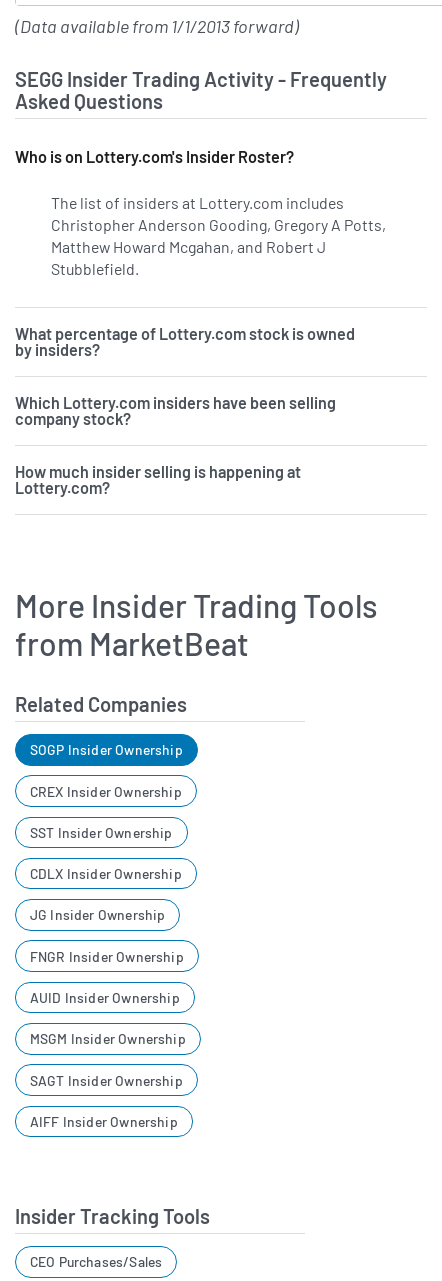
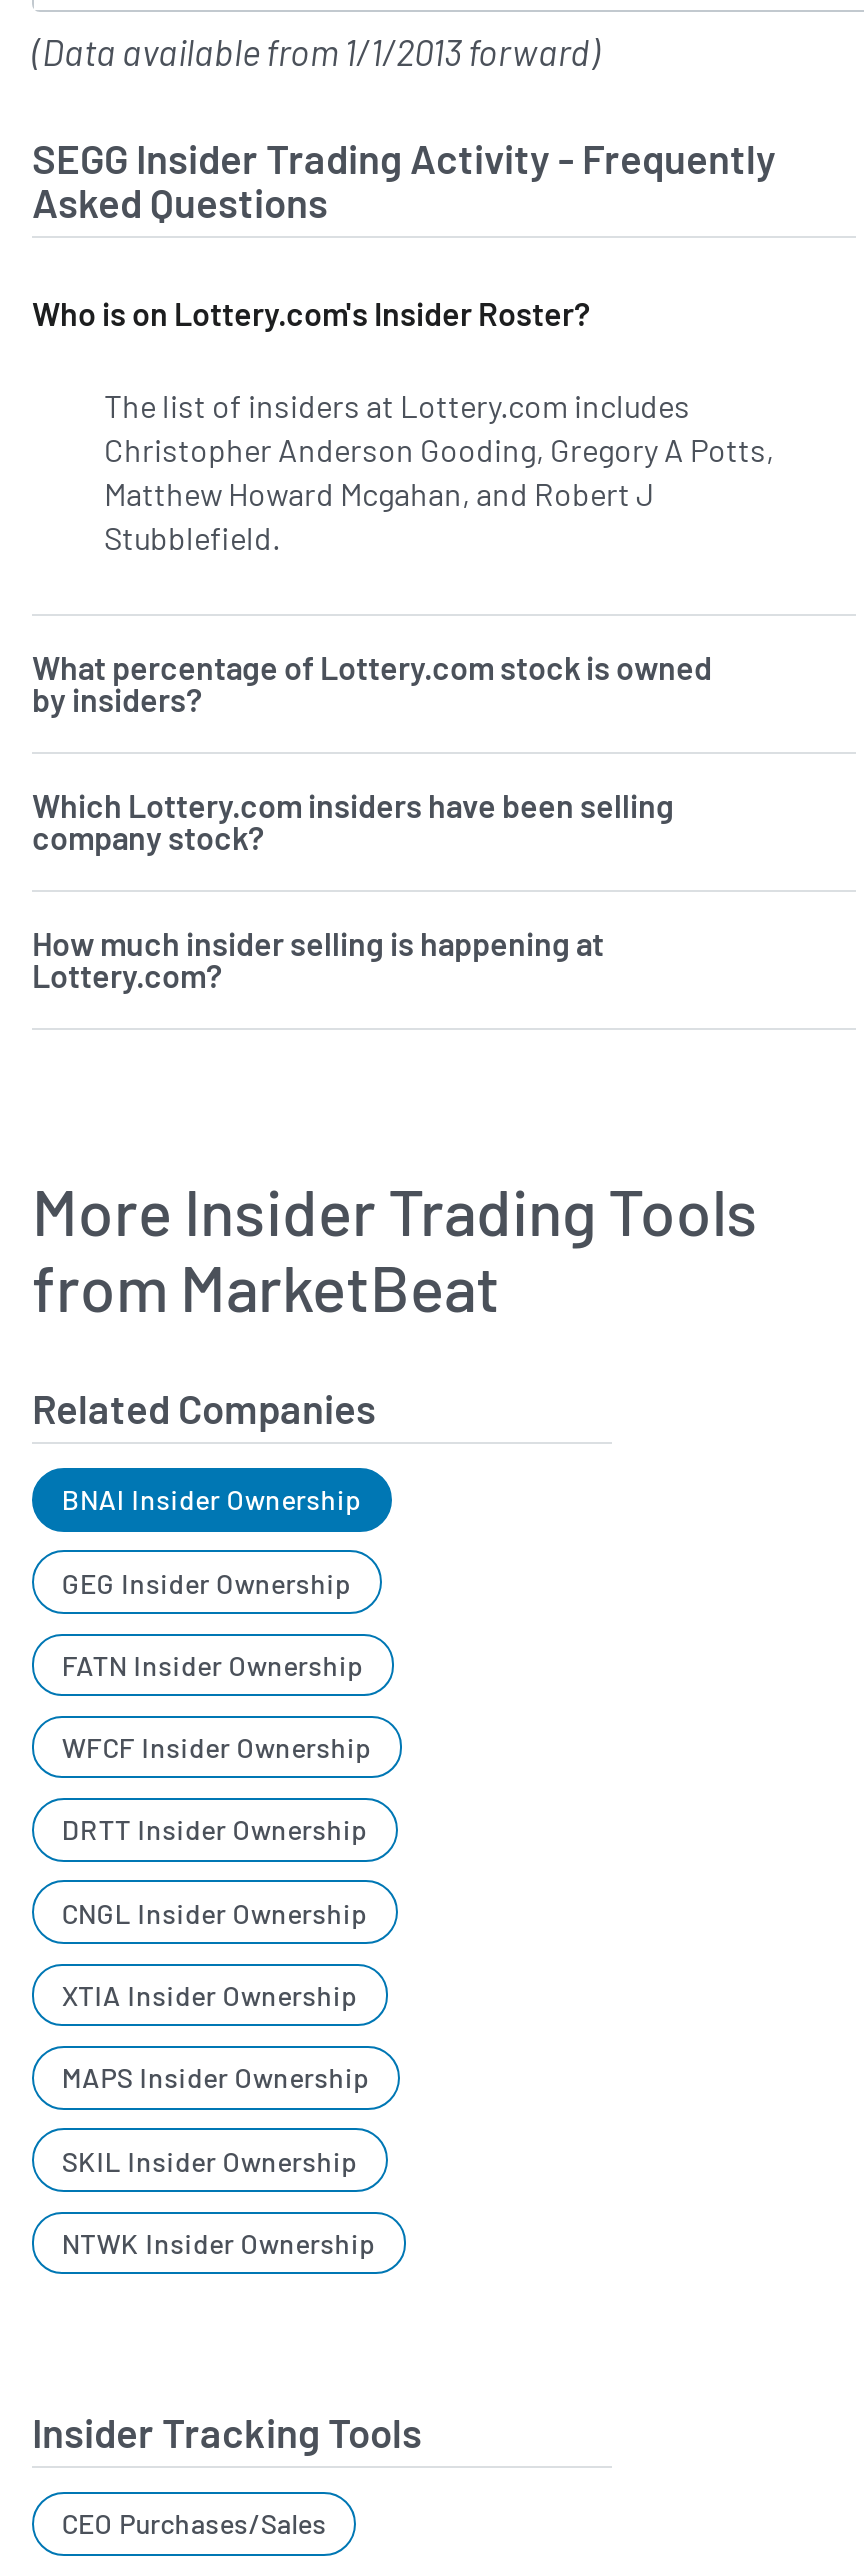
- SOGP Insider Ownership
+ BNAI Insider Ownership

- CREX Insider Ownership
+ GEG Insider Ownership

- SST Insider Ownership
+ FATN Insider Ownership

- CDLX Insider Ownership
+ WFCF Insider Ownership

- JG Insider Ownership
+ DRTT Insider Ownership

- FNGR Insider Ownership
+ CNGL Insider Ownership

- AUID Insider Ownership
+ XTIA Insider Ownership

- MSGM Insider Ownership
+ MAPS Insider Ownership

- SAGT Insider Ownership
+ SKIL Insider Ownership

- AIFF Insider Ownership
+ NTWK Insider Ownership
